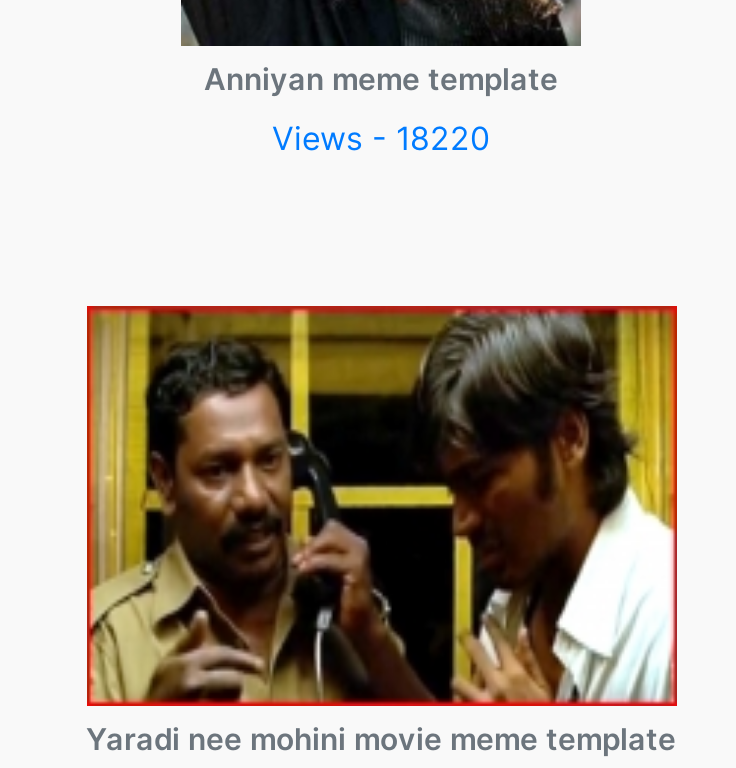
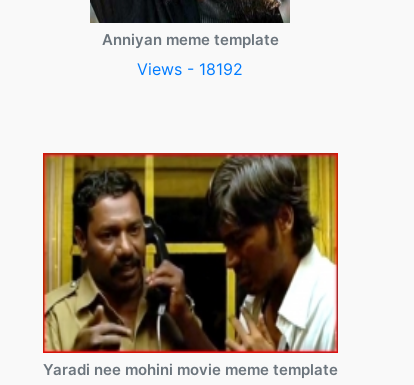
- Views - 18220
+ Views - 18192
